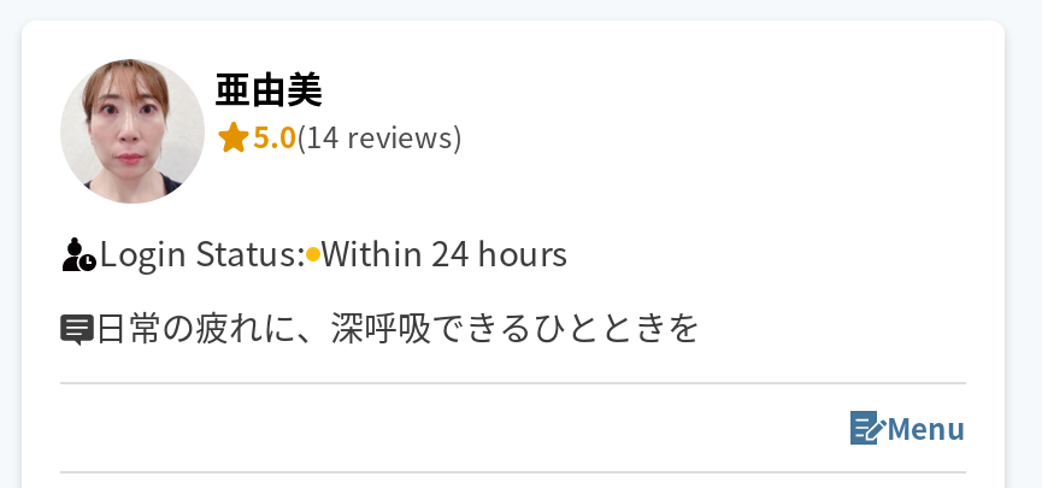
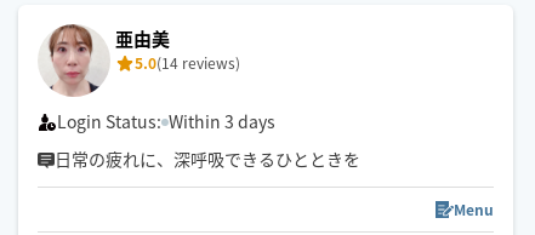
- Login Status: Within 24 hours
+ Login Status: Within 3 days
